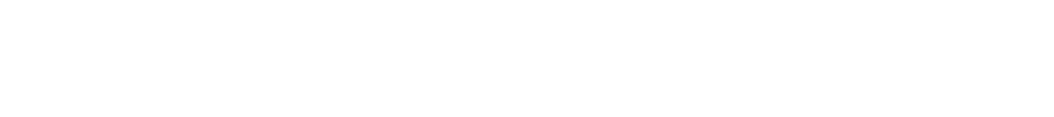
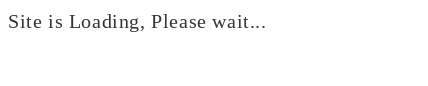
+ Site is Loading, Please wait...
